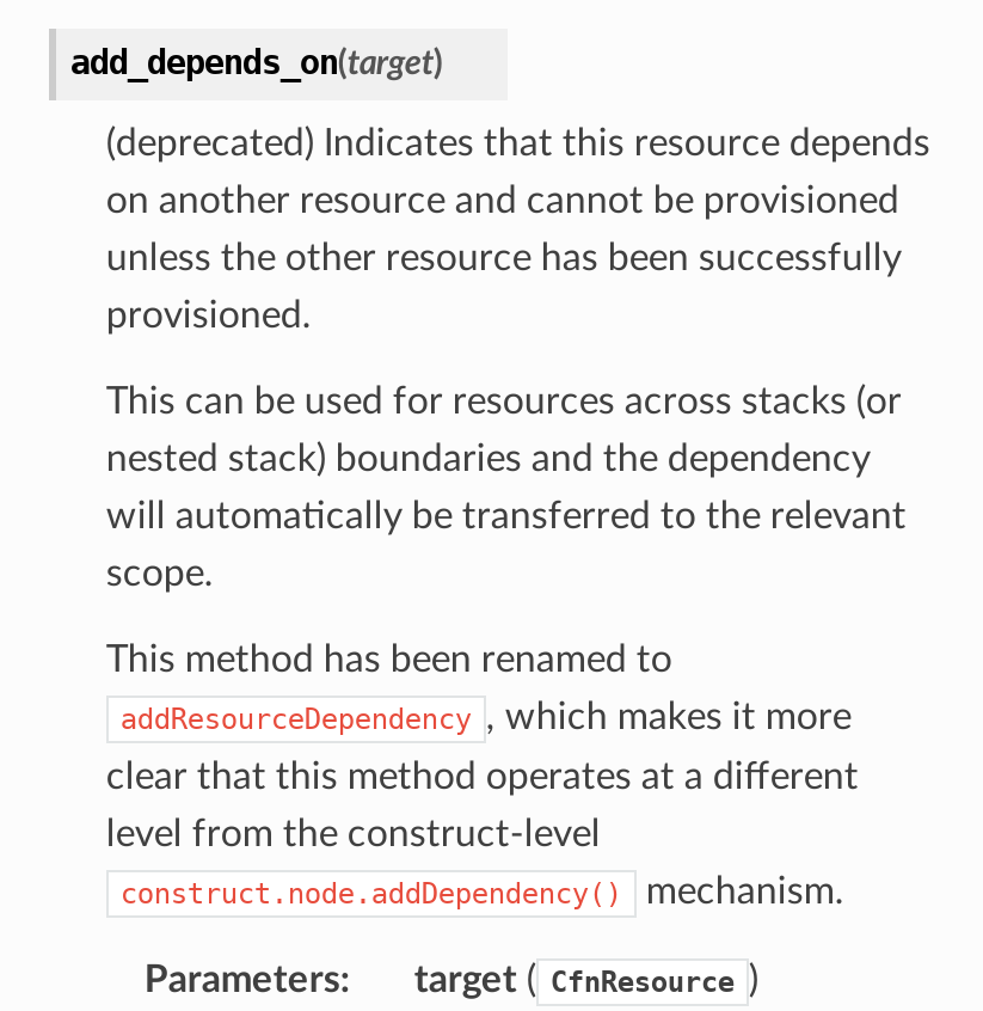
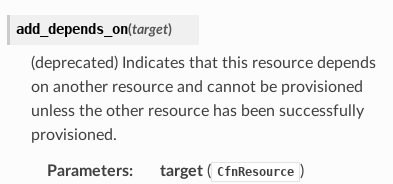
- This can be used for resources across stacks (or
- nested stack) boundaries and the dependency
- will automatically be transferred to the relevant
- scope.
- This method has been renamed to
- addResourceDependency , which makes it more
- clear that this method operates at a different
- level from the construct-level
- construct.node.addDependency() mechanism.
